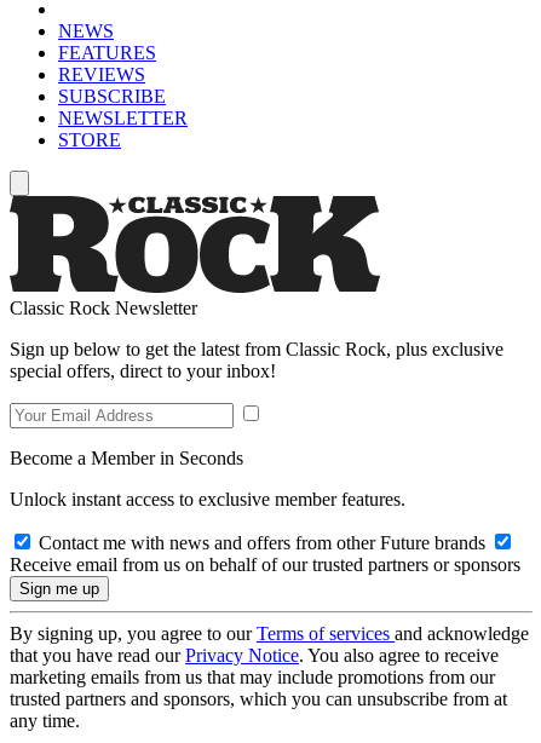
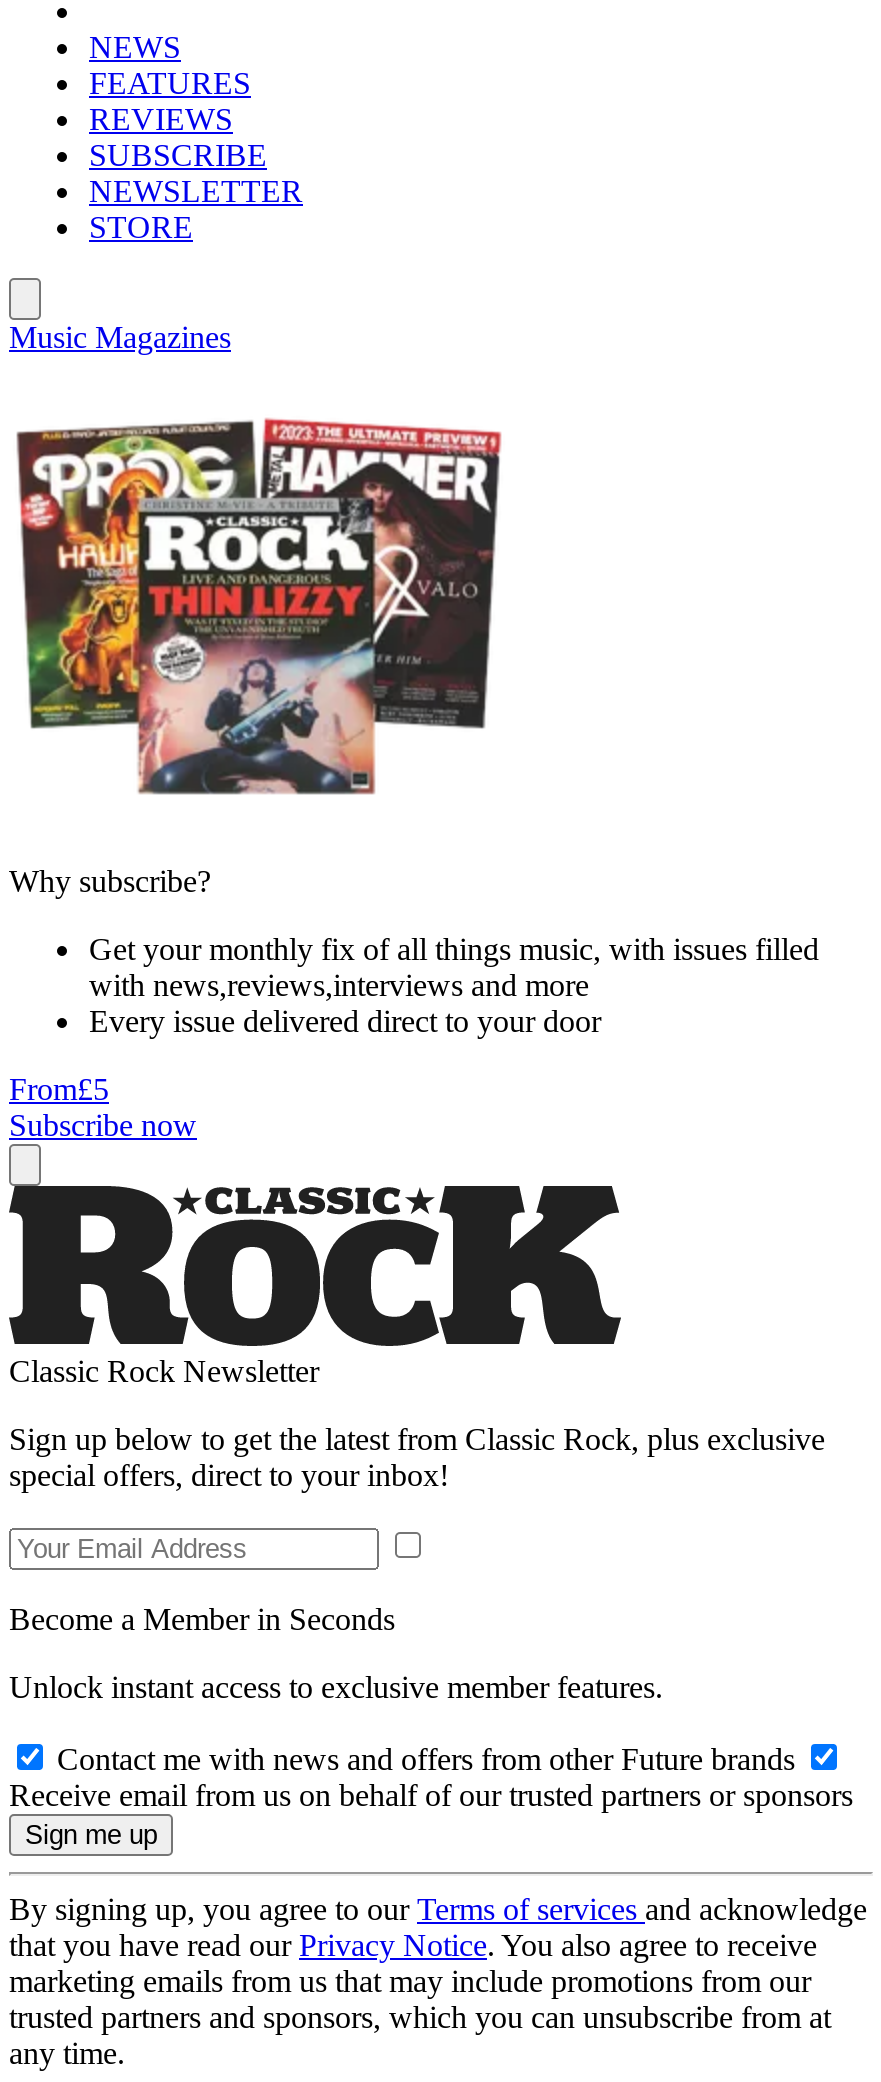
+ Music Magazines

+ [image]
+ Why subscribe?
+ Get your monthly fix of all things music, with issues filled
+ with news,reviews,interviews and more
+ Every issue delivered direct to your door
+ From£5
+ Subscribe now
